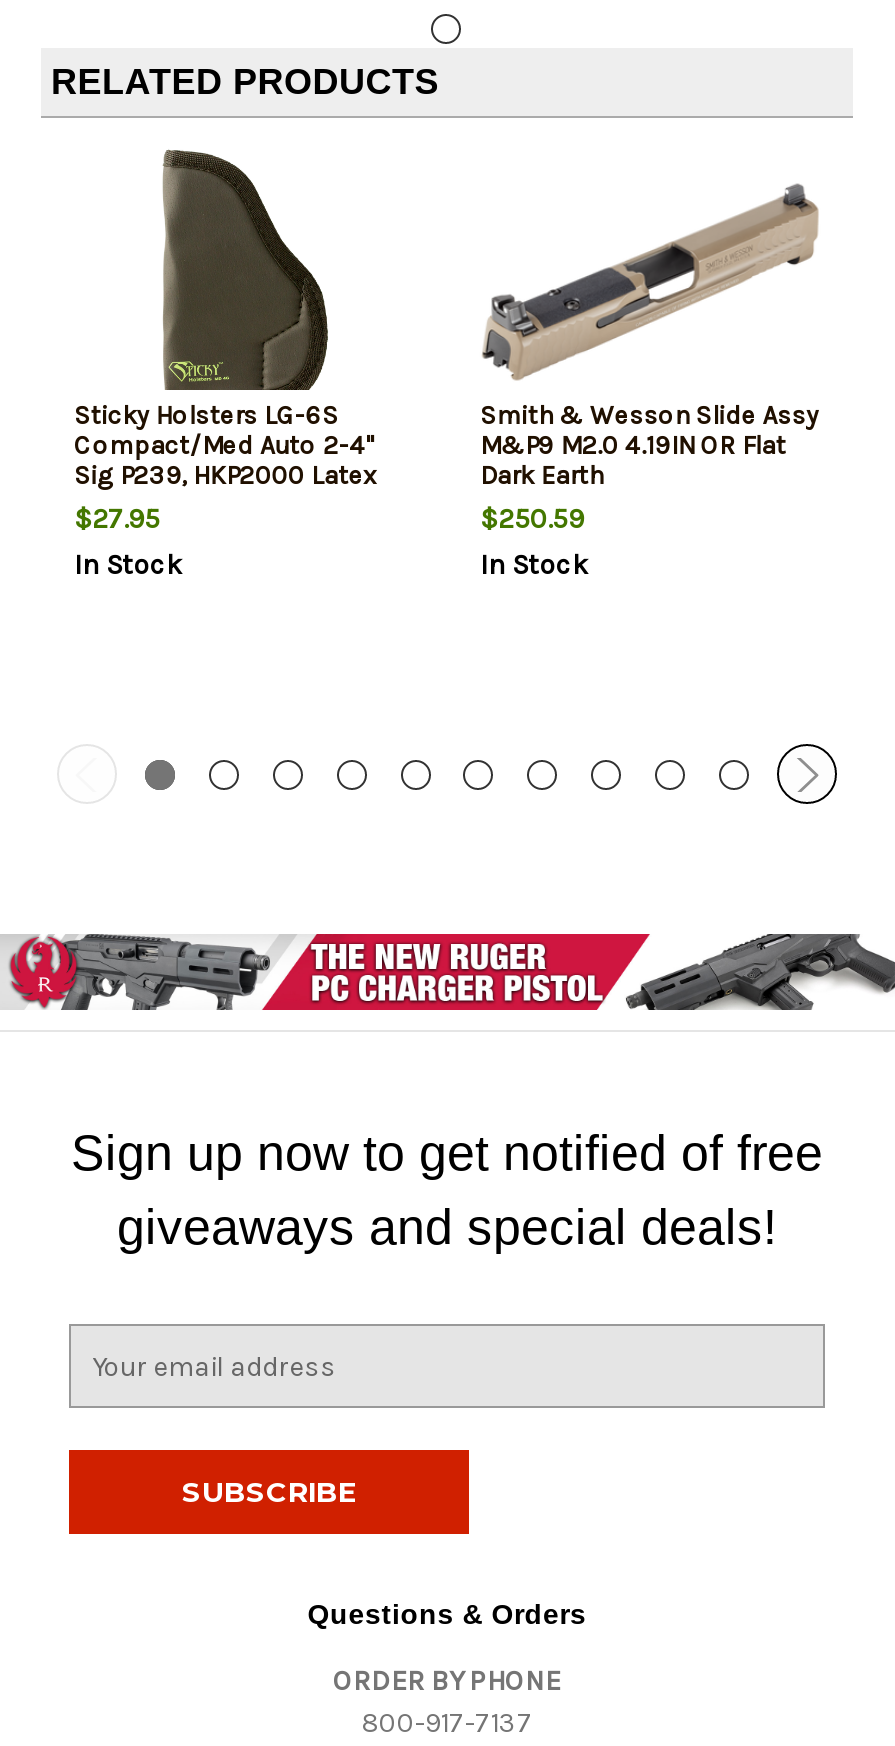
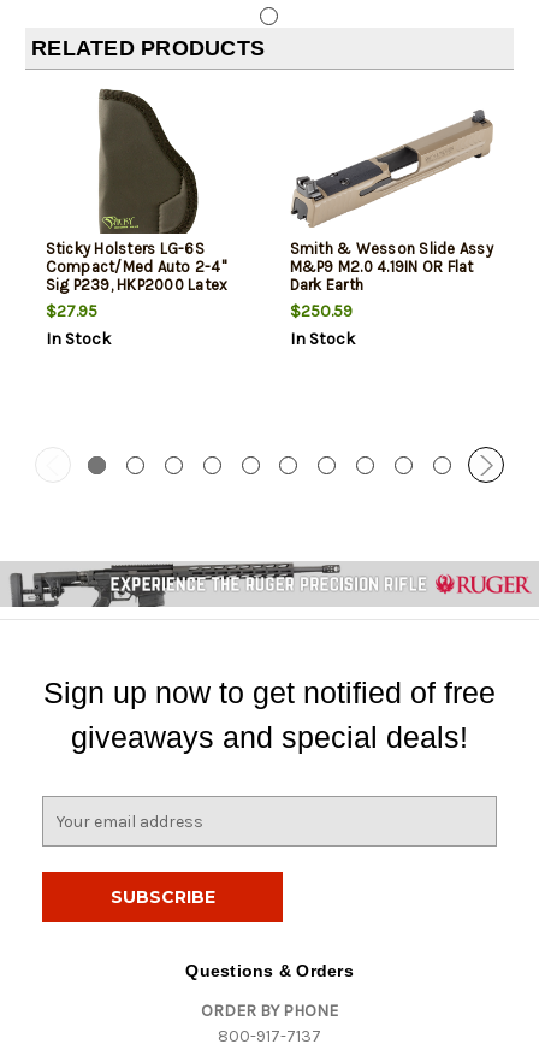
- [image]
+ [image]
